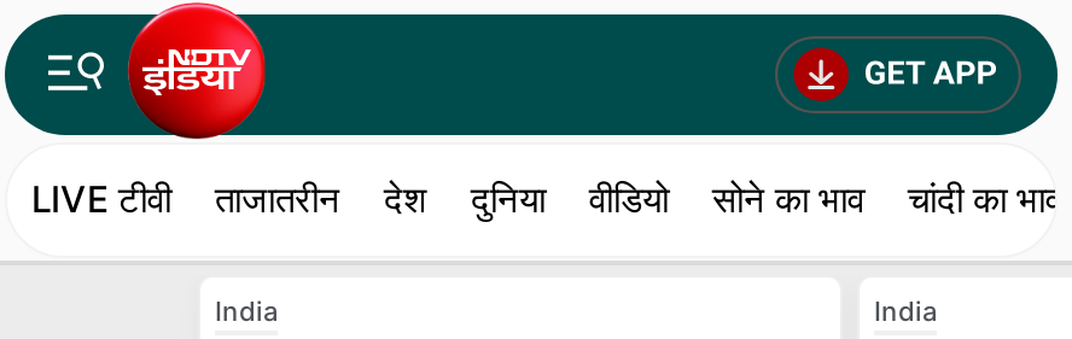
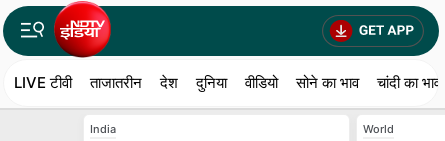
- India
+ World
